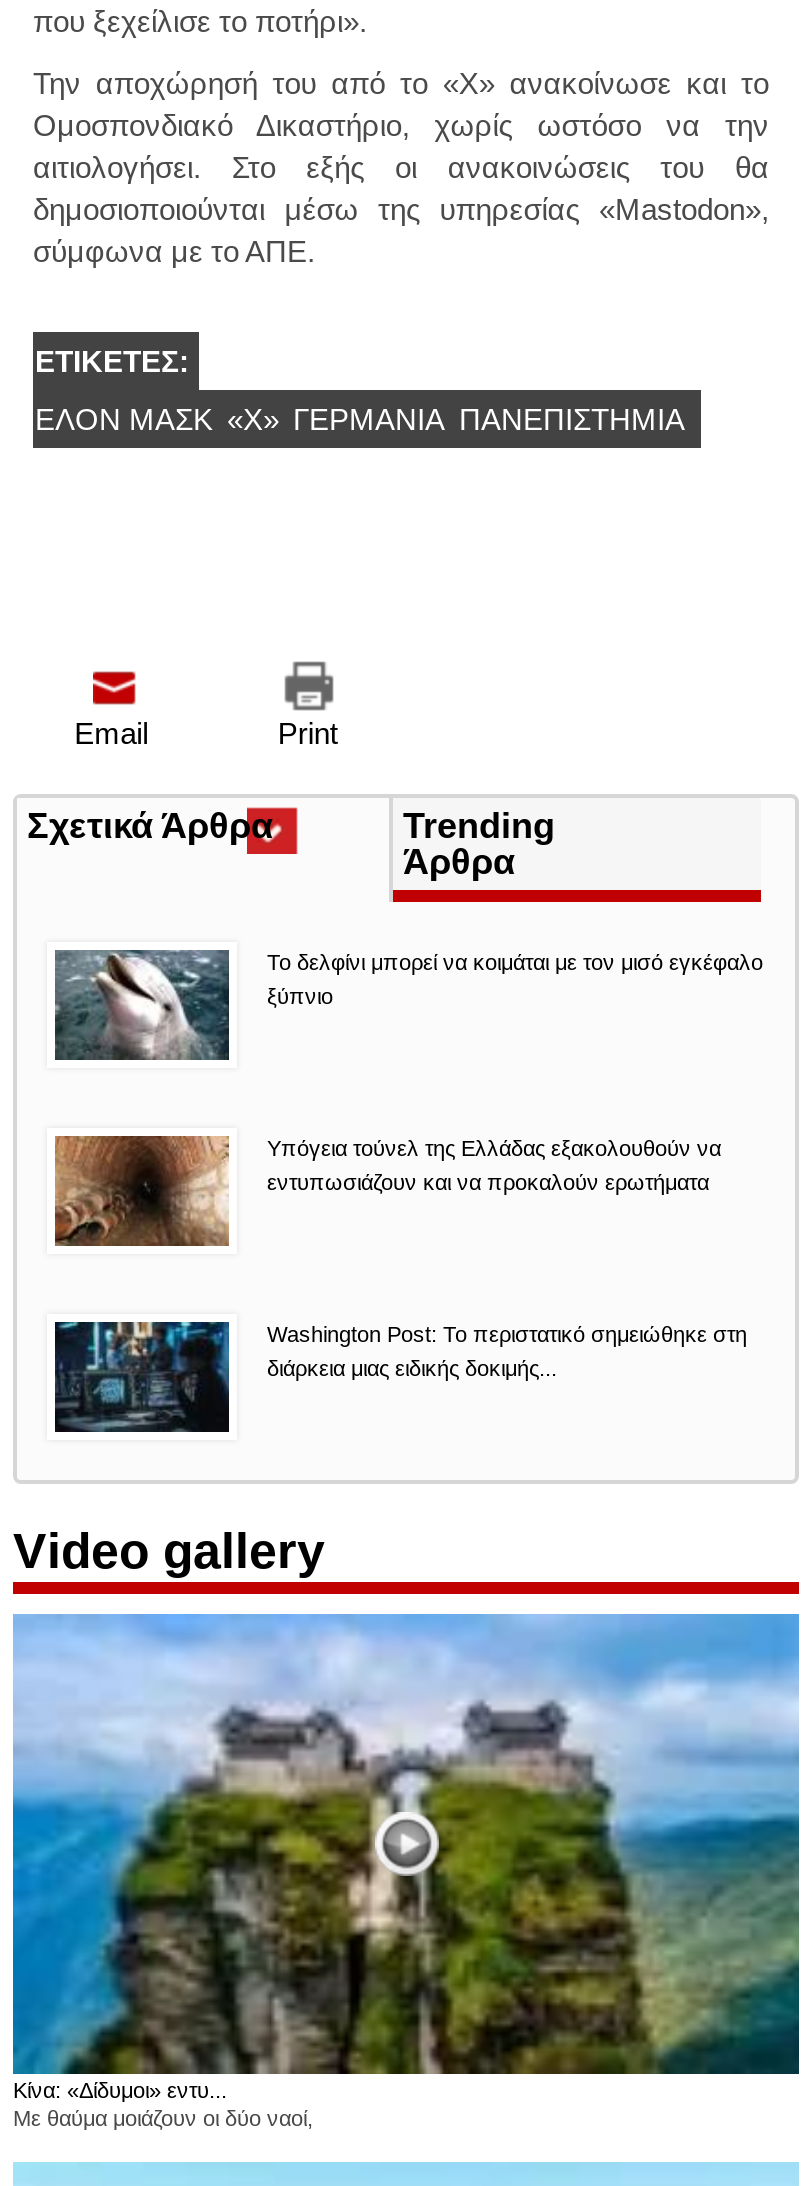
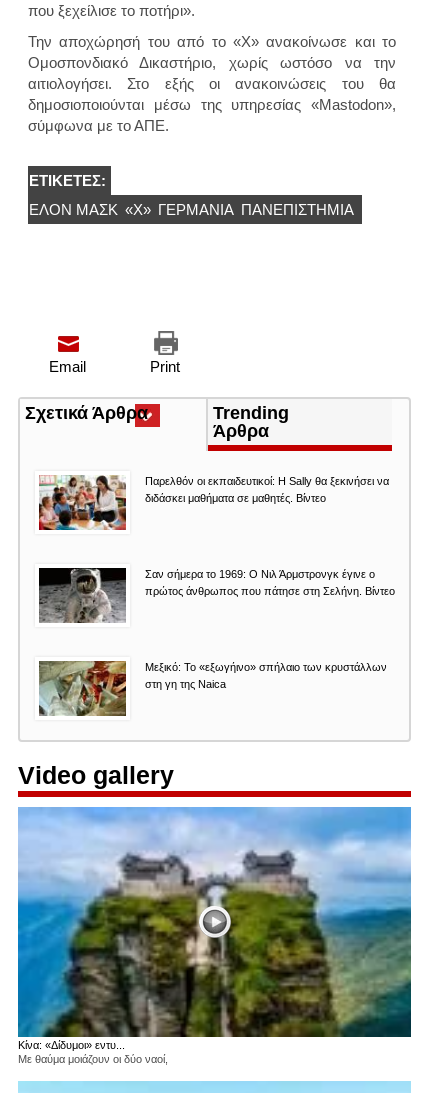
- [image]
- Το δελφίνι μπορεί να κοιμάται με τον μισό εγκέφαλο
- ξύπνιο
+ [image]
+ Παρελθόν οι εκπαιδευτικοί: Η Sally θα ξεκινήσει να
+ διδάσκει μαθήματα σε μαθητές. Βίντεο

- [image]
- Υπόγεια τούνελ της Ελλάδας εξακολουθούν να
- εντυπωσιάζουν και να προκαλούν ερωτήματα
+ [image]
+ Σαν σήμερα το 1969: Ο Νιλ Άρμστρονγκ έγινε ο
+ πρώτος άνθρωπος που πάτησε στη Σελήνη. Βίντεο

- [image]
- Washington Post: Το περιστατικό σημειώθηκε στη
- διάρκεια μιας ειδικής δοκιμής...
+ [image]
+ Μεξικό: Το «εξωγήινο» σπήλαιο των κρυστάλλων
+ στη γη της Naica
